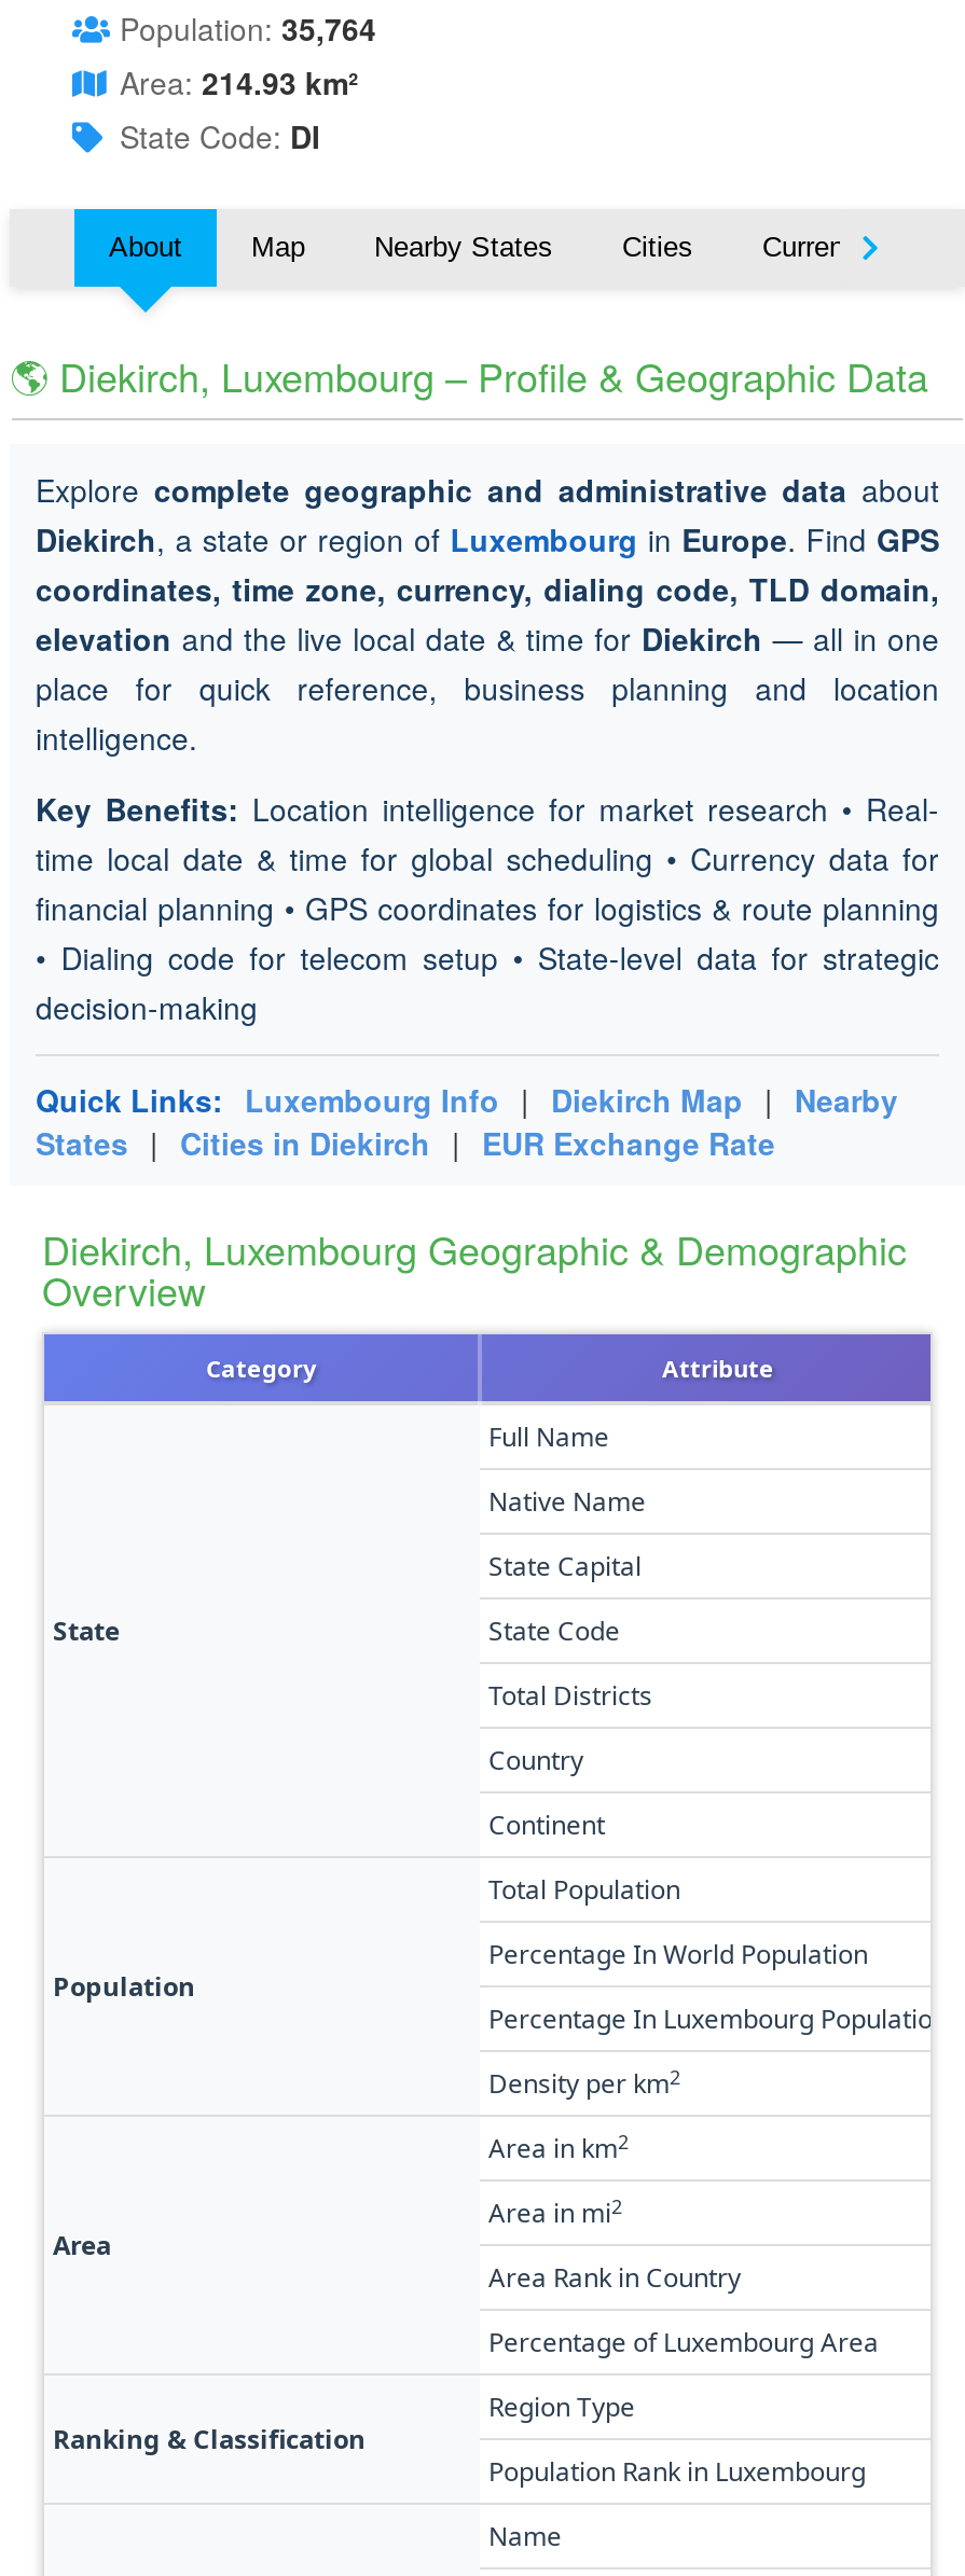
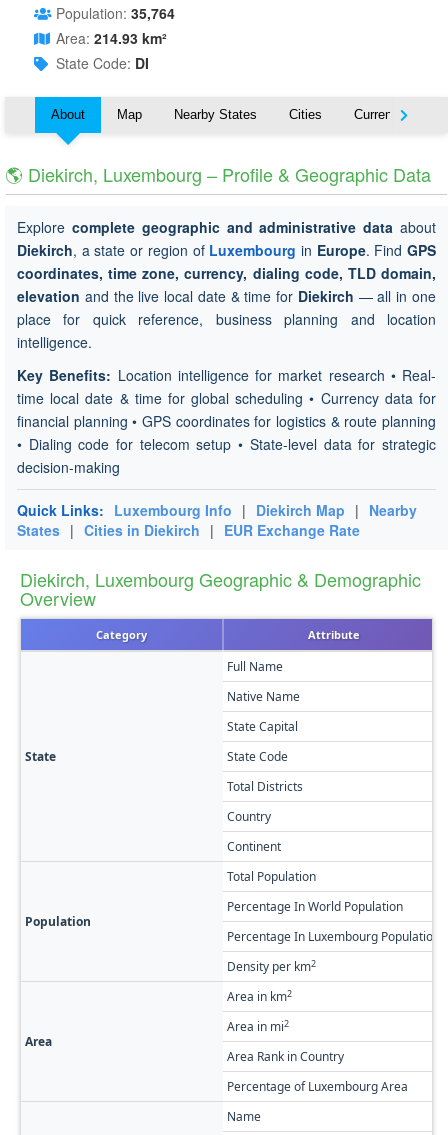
- Region Type
- Population Rank in Luxembourg

- Ranking & Classification
